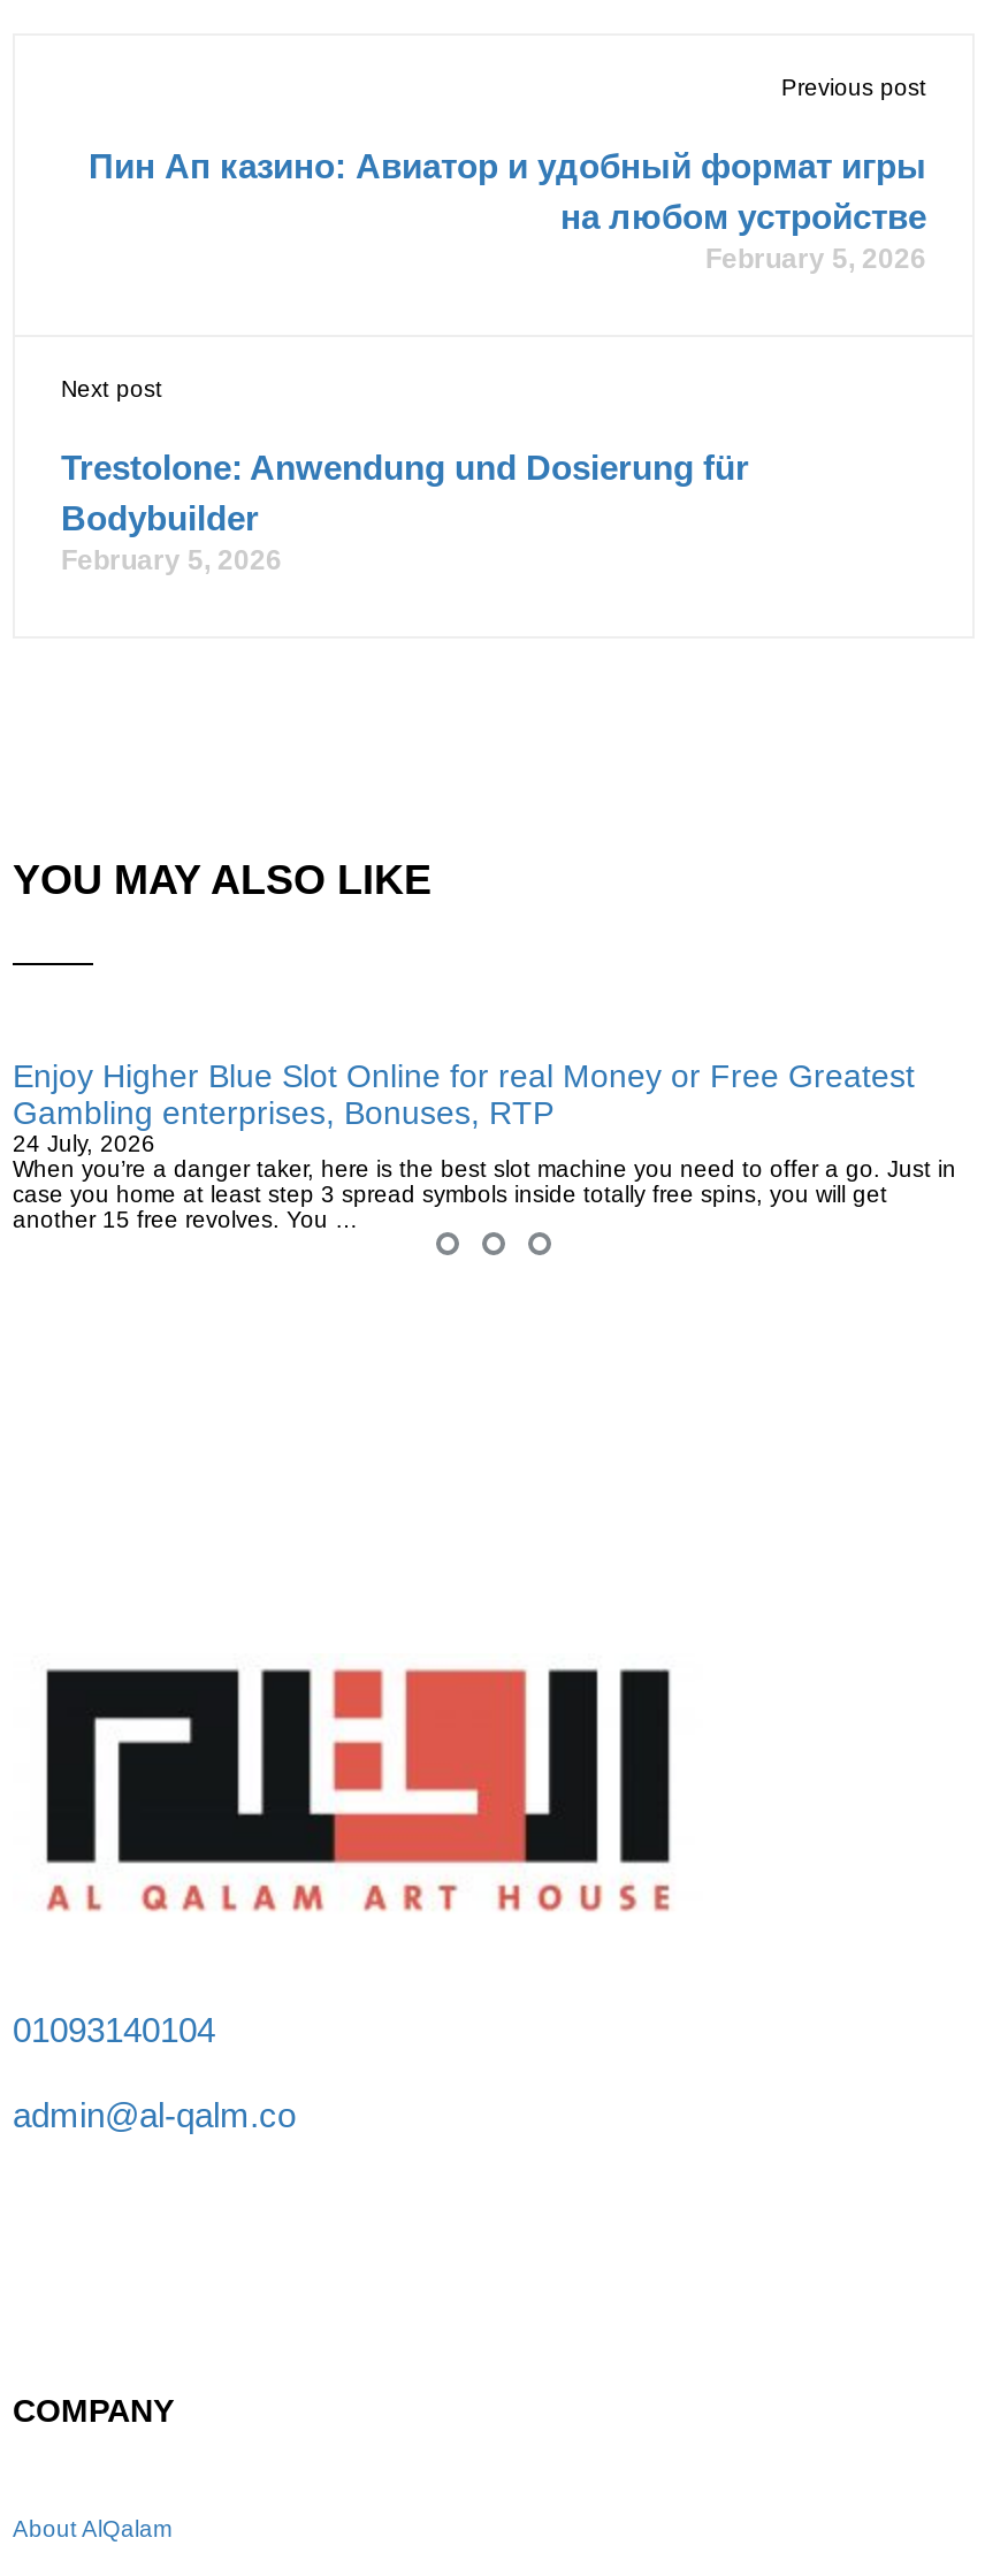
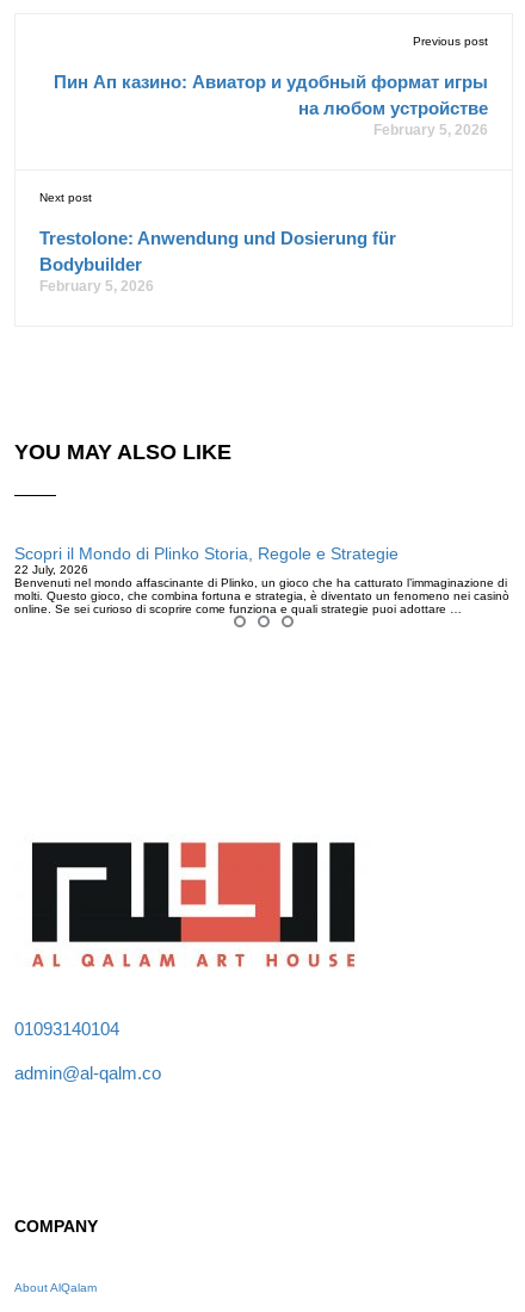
- Enjoy Higher Blue Slot Online for real Money or Free Greatest
- Gambling enterprises, Bonuses, RTP
- 24 July, 2026
- When you’re a danger taker, here is the best slot machine you need to offer a go. Just in
- case you home at least step 3 spread symbols inside totally free spins, you will get
- another 15 free revolves. You …
+ Scopri il Mondo di Plinko Storia, Regole e Strategie
+ 22 July, 2026
+ Benvenuti nel mondo affascinante di Plinko, un gioco che ha catturato l’immaginazione di
+ molti. Questo gioco, che combina fortuna e strategia, è diventato un fenomeno nei casinò
+ online. Se sei curioso di scoprire come funziona e quali strategie puoi adottare …
